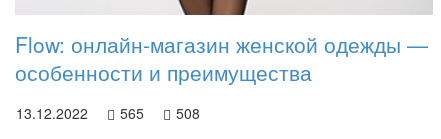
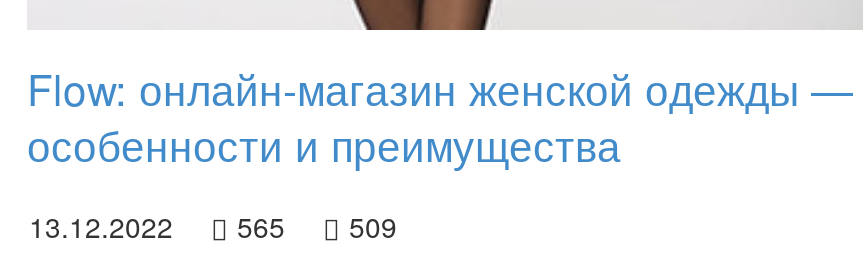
- 13.12.2022 565 508
+ 13.12.2022 565 509
